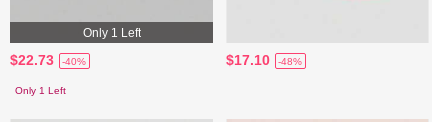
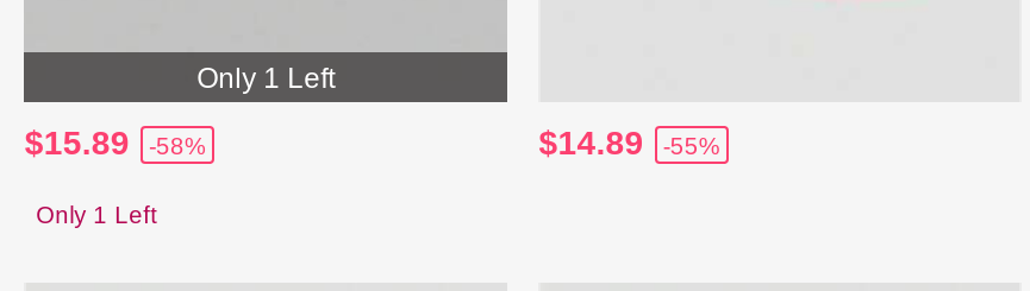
- $22.73
+ $15.89

- -40%
+ -58%

- $17.10
+ $14.89

- -48%
+ -55%
